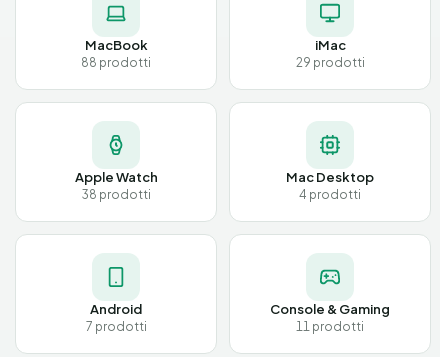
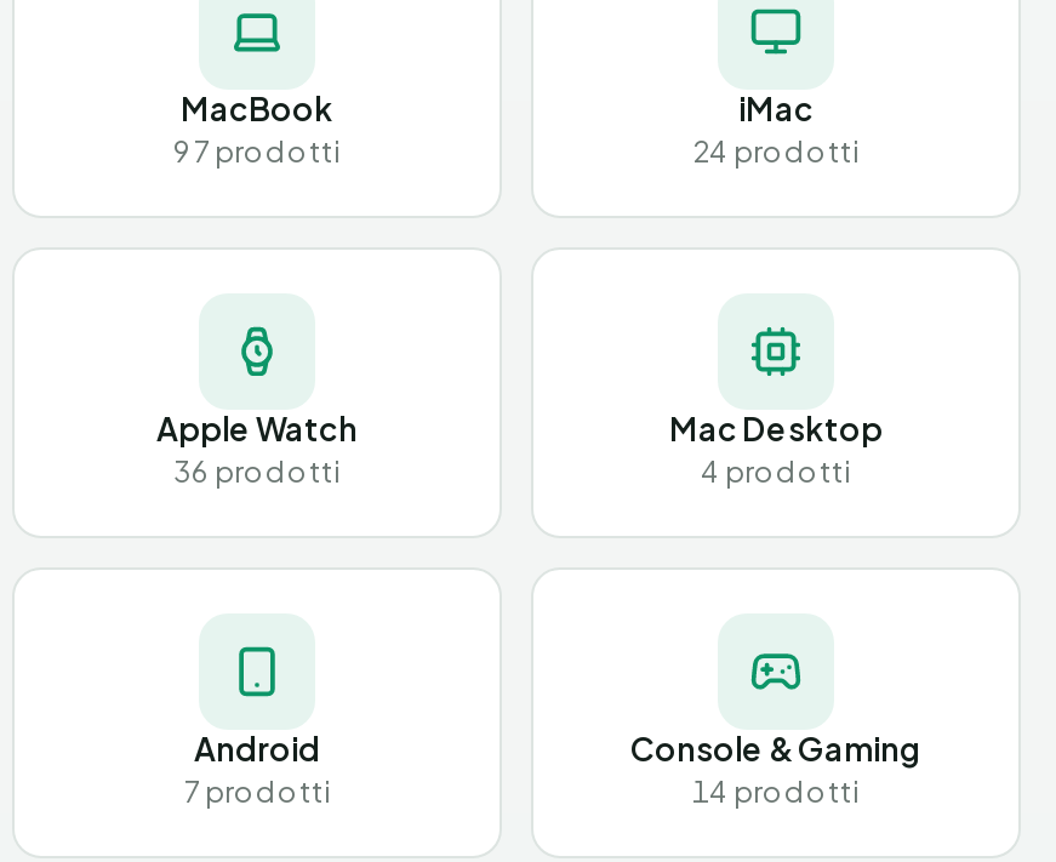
- 88 prodotti
+ 97 prodotti

- 29 prodotti
+ 24 prodotti

- 38 prodotti
+ 36 prodotti

- 11 prodotti
+ 14 prodotti
